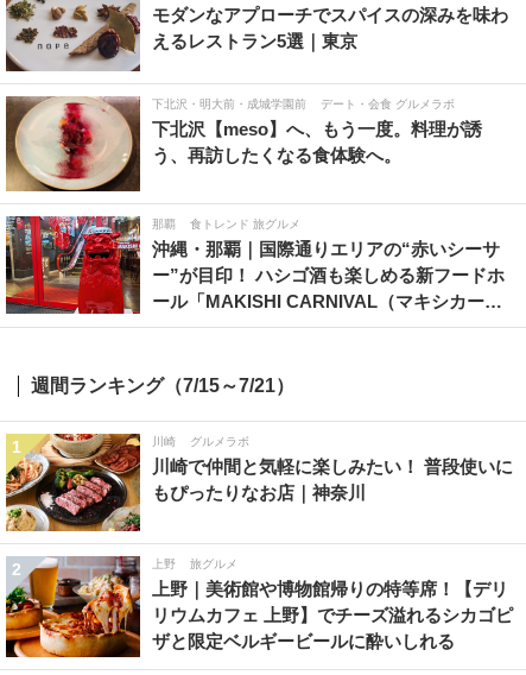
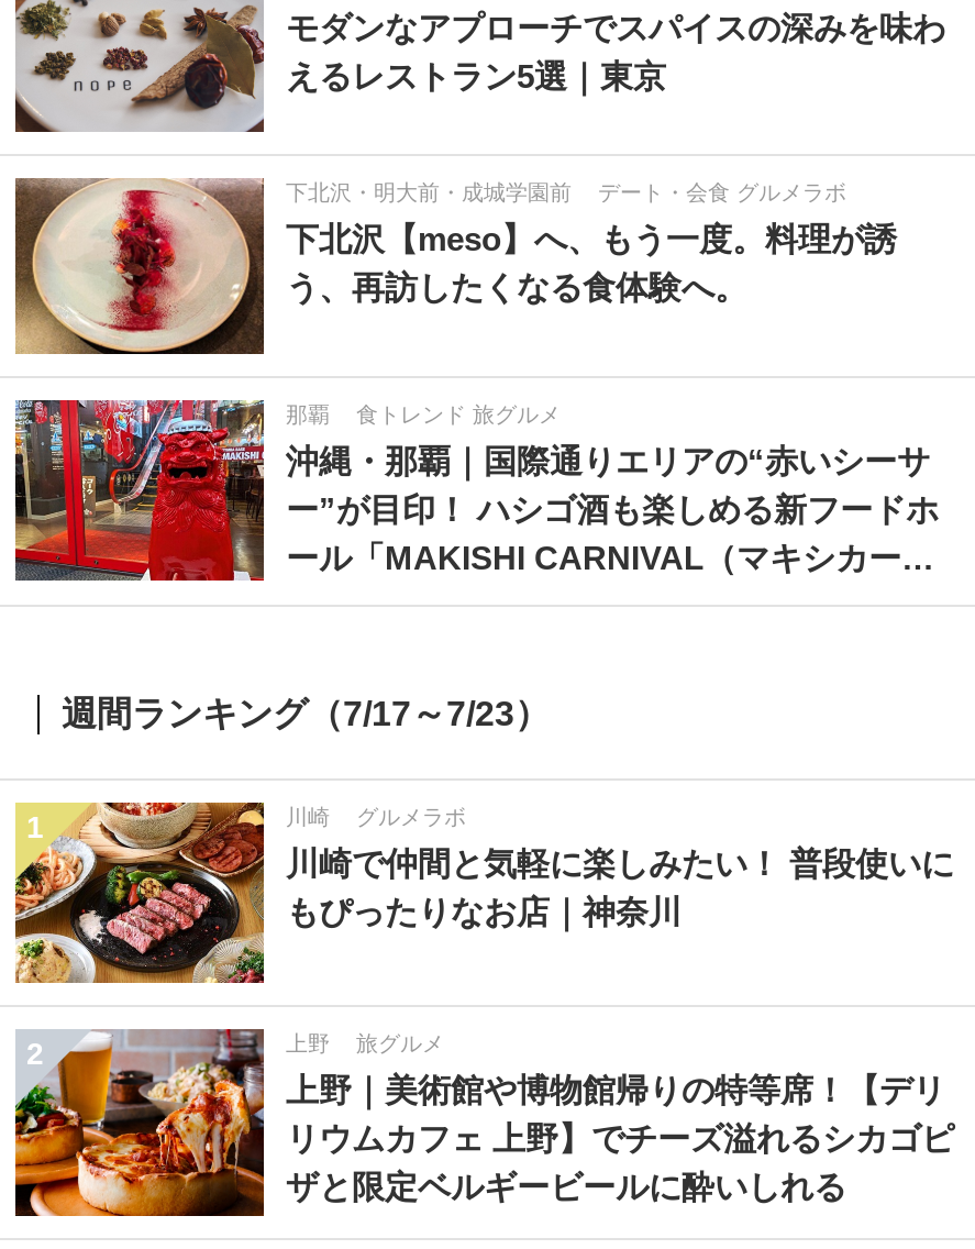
- 週間ランキング（7/15～7/21）
+ 週間ランキング（7/17～7/23）
